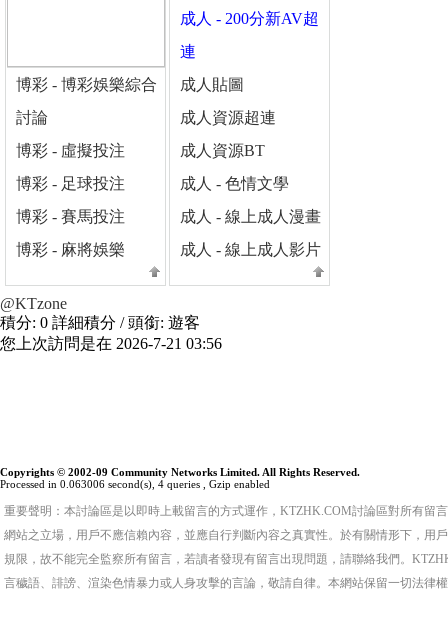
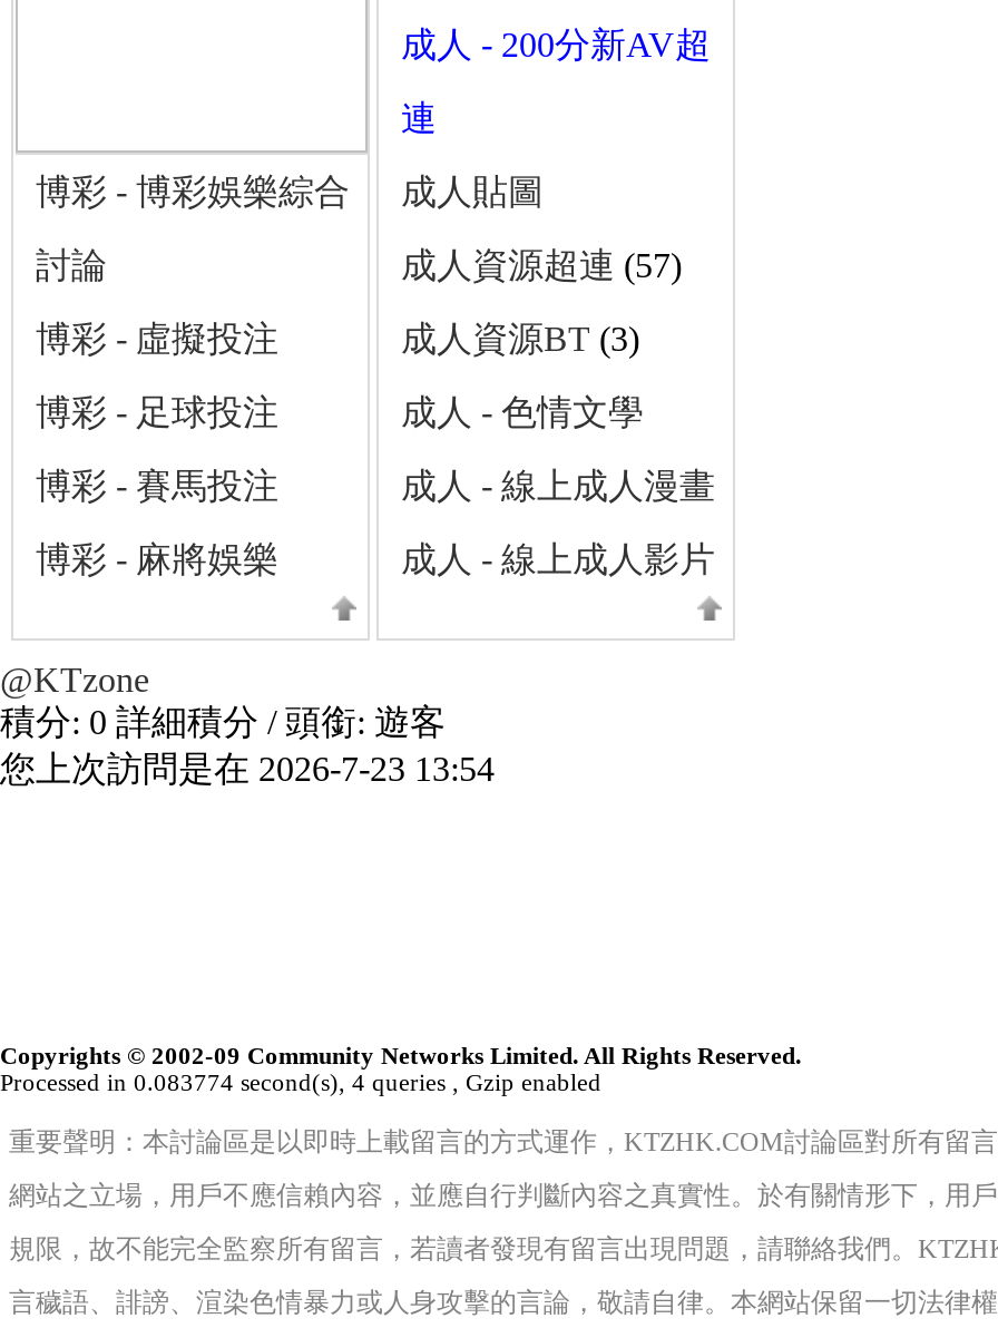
- 成人資源超連
+ 成人資源超連 (57)

- 成人資源BT
+ 成人資源BT (3)

- 您上次訪問是在2026-7-21 03:56
+ 您上次訪問是在2026-7-23 13:54

- Processed in 0.063006 second(s), 4 queries , Gzip enabled
+ Processed in 0.083774 second(s), 4 queries , Gzip enabled
